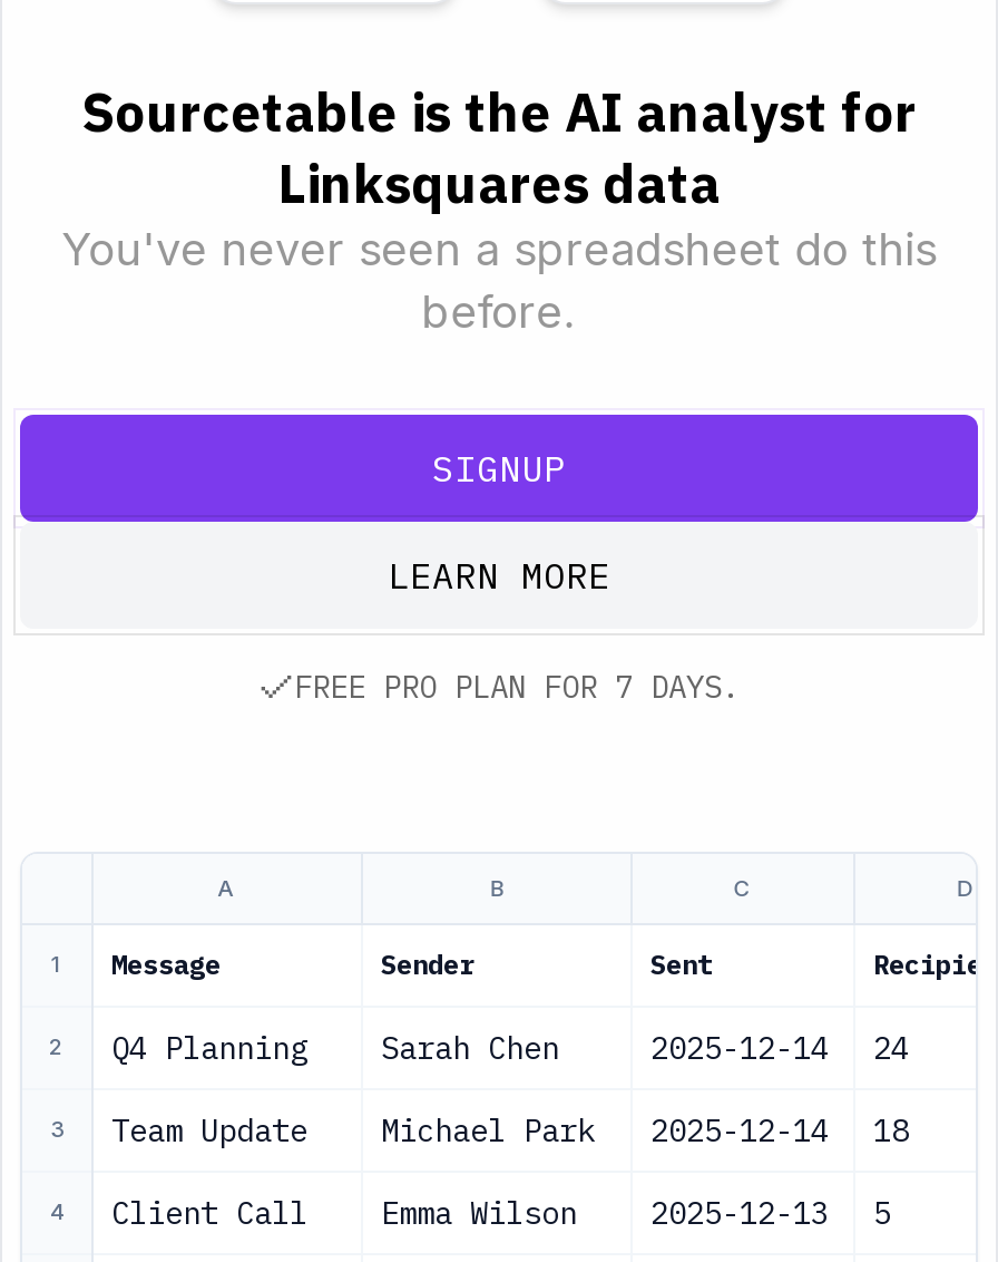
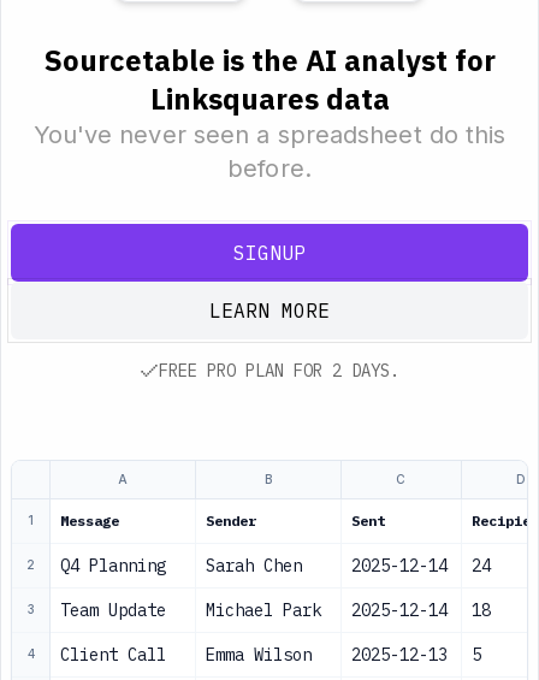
- FREE PRO PLAN FOR 7 DAYS.
+ FREE PRO PLAN FOR 2 DAYS.
